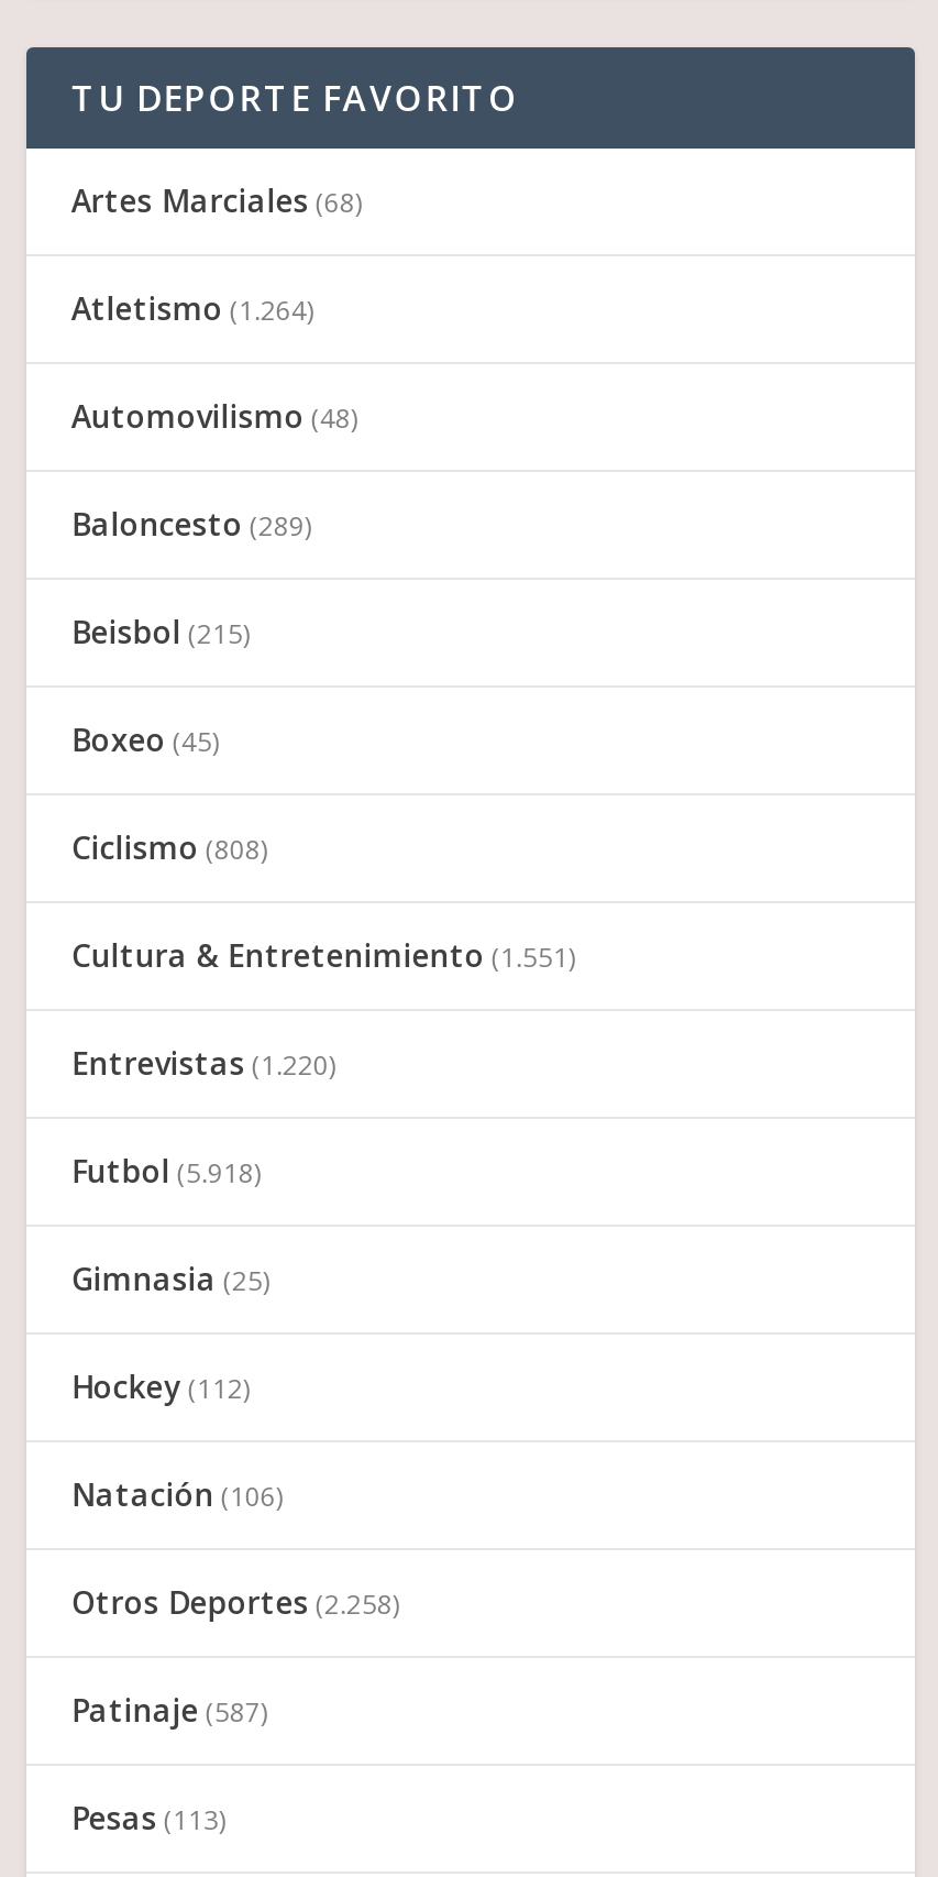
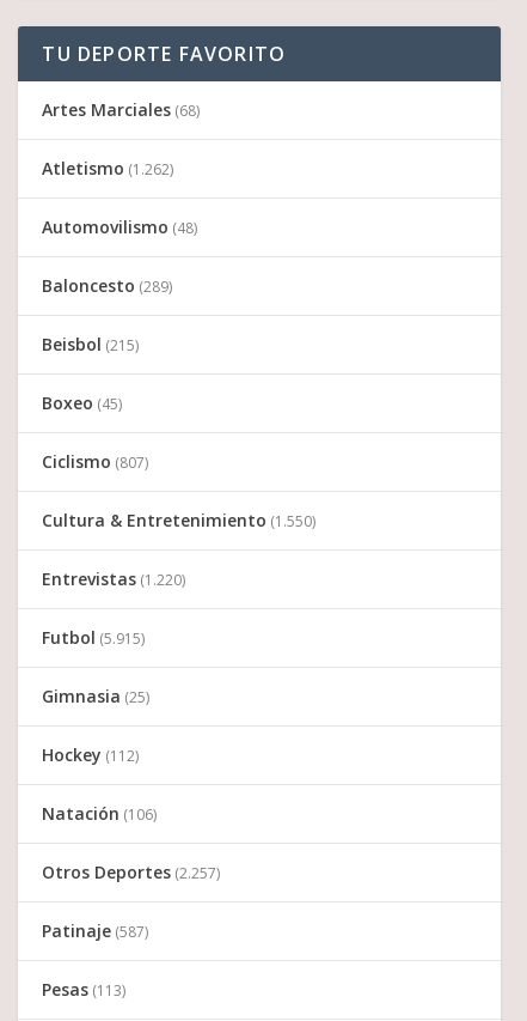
- Atletismo (1.264)
+ Atletismo (1.262)

- Ciclismo (808)
+ Ciclismo (807)

- Cultura & Entretenimiento (1.551)
+ Cultura & Entretenimiento (1.550)

- Futbol (5.918)
+ Futbol (5.915)

- Otros Deportes (2.258)
+ Otros Deportes (2.257)
